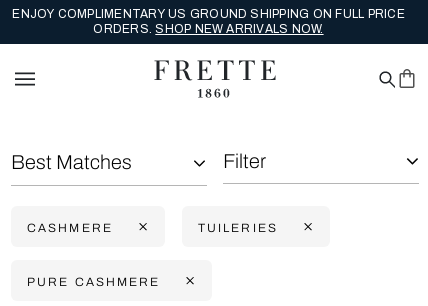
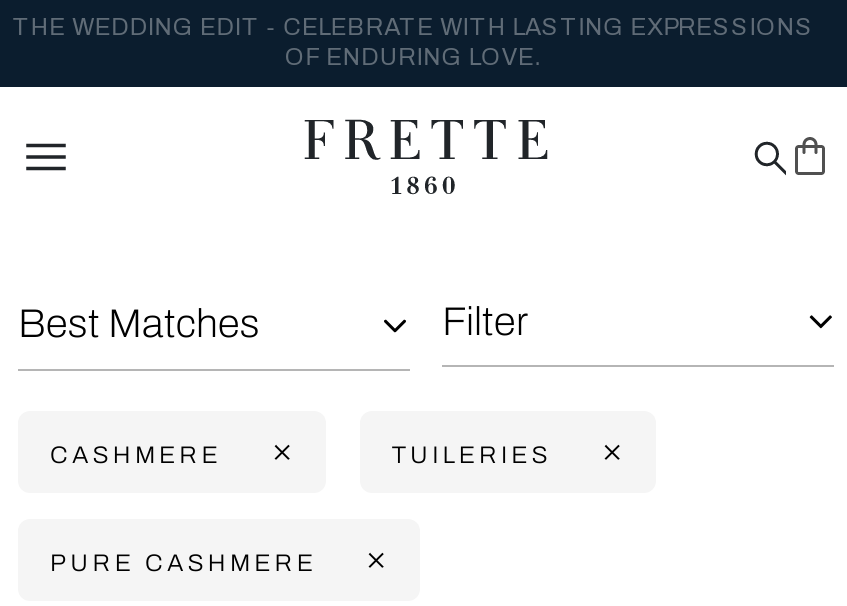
- ENJOY COMPLIMENTARY US GROUND SHIPPING ON FULL PRICE
- ORDERS. SHOP NEW ARRIVALS NOW.
+ THE WEDDING EDIT - CELEBRATE WITH LASTING EXPRESSIONS
+ OF ENDURING LOVE.
